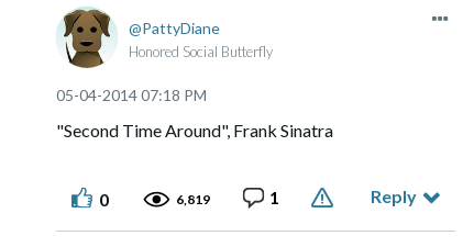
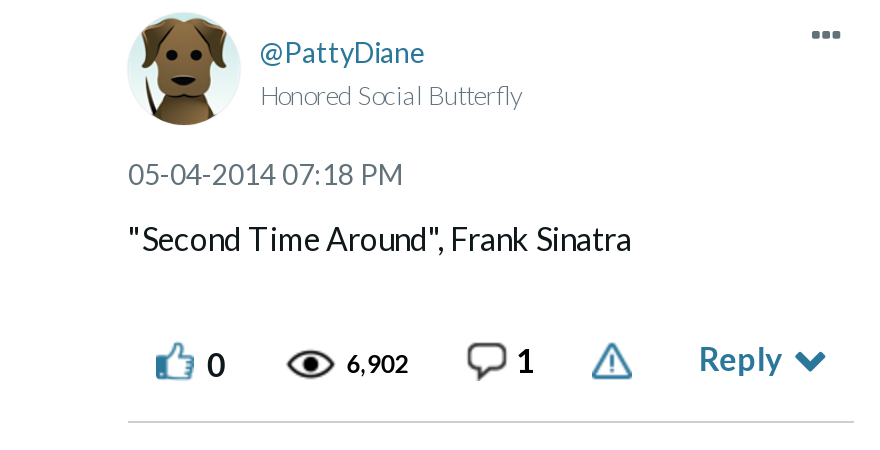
- 6,819
+ 6,902
